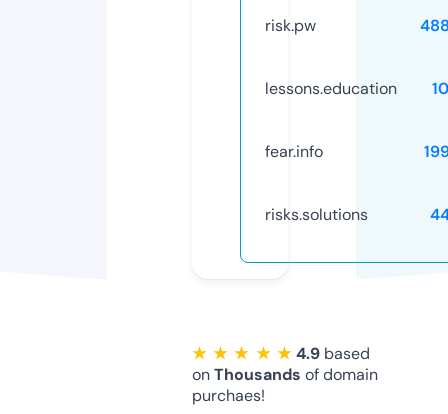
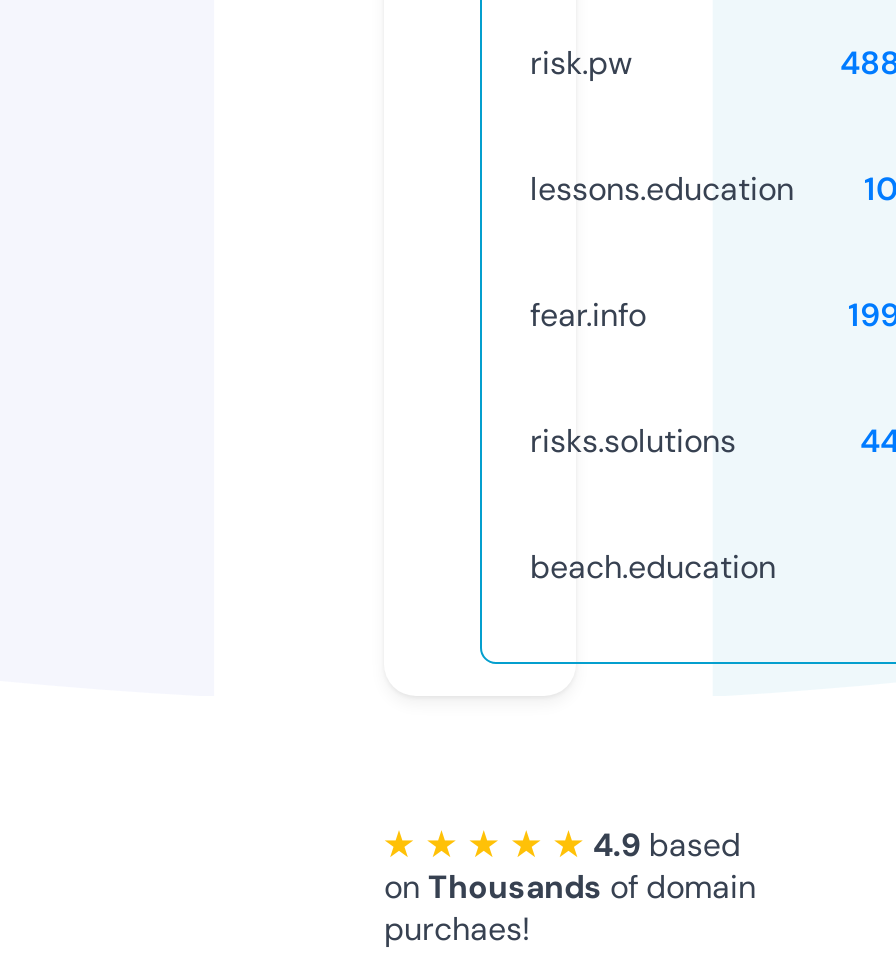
+ beach.education
